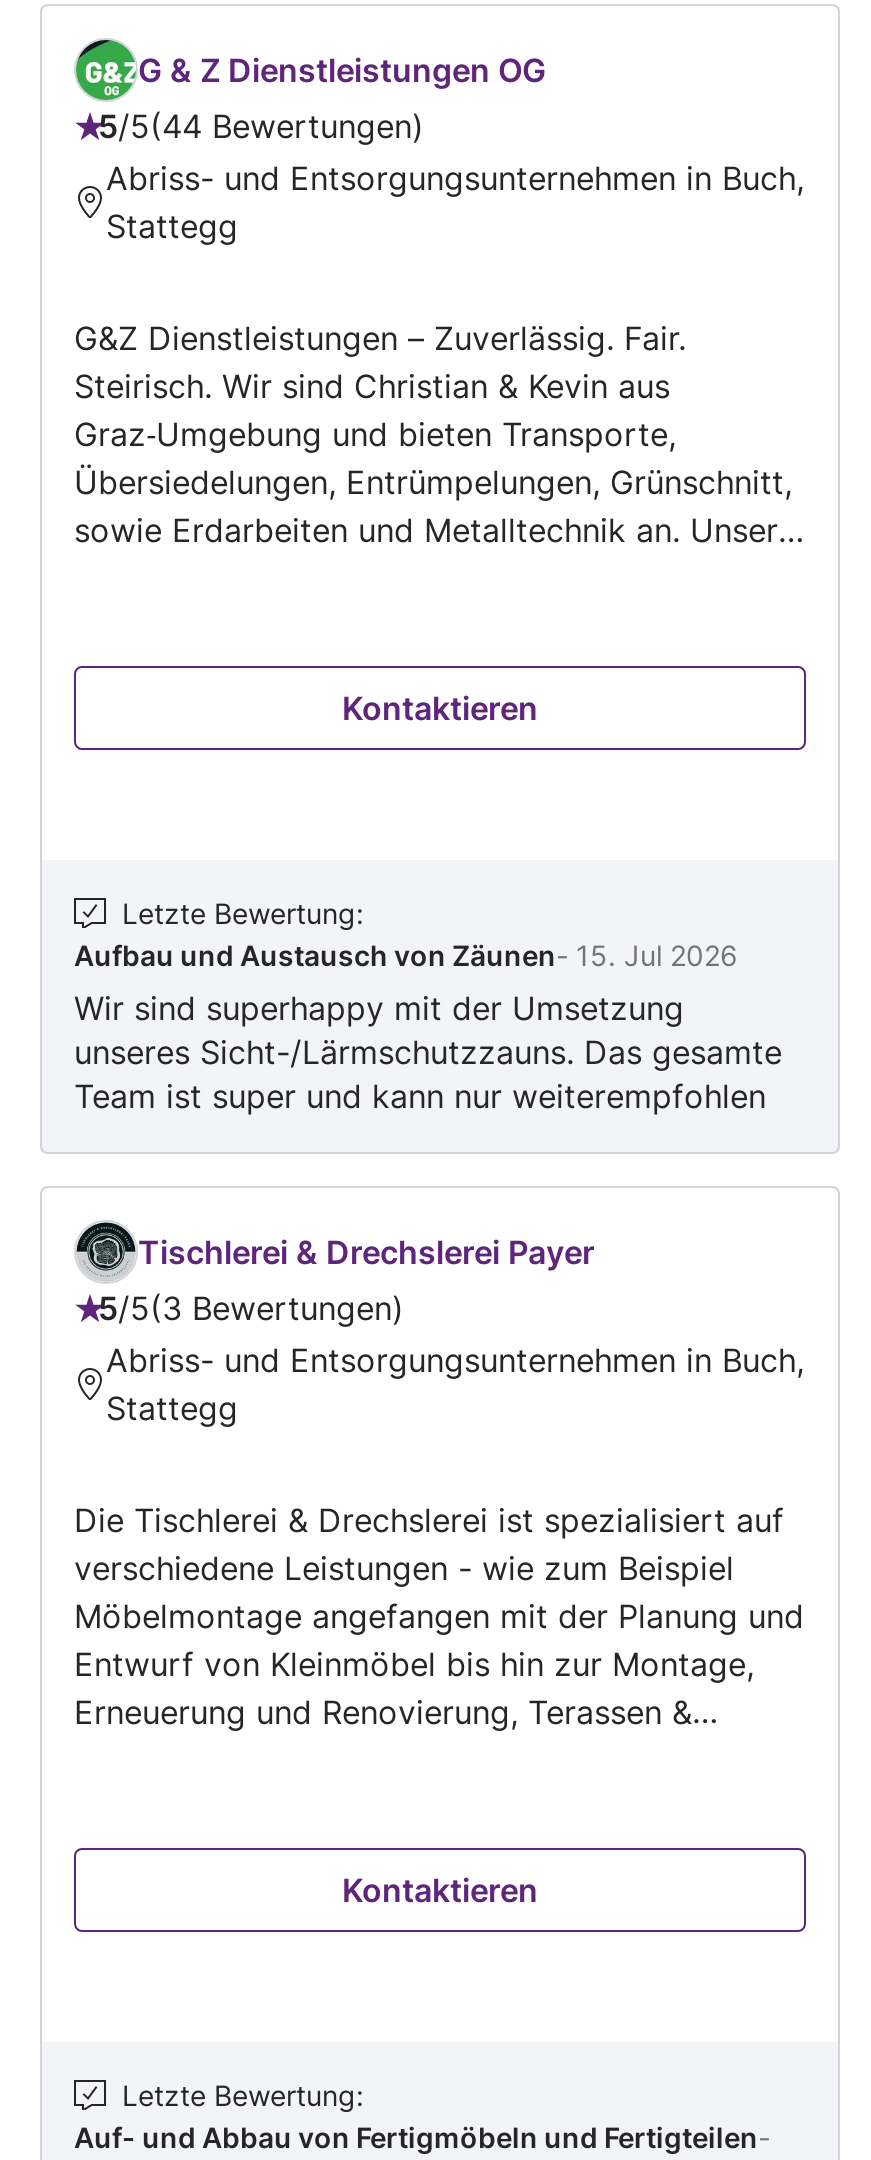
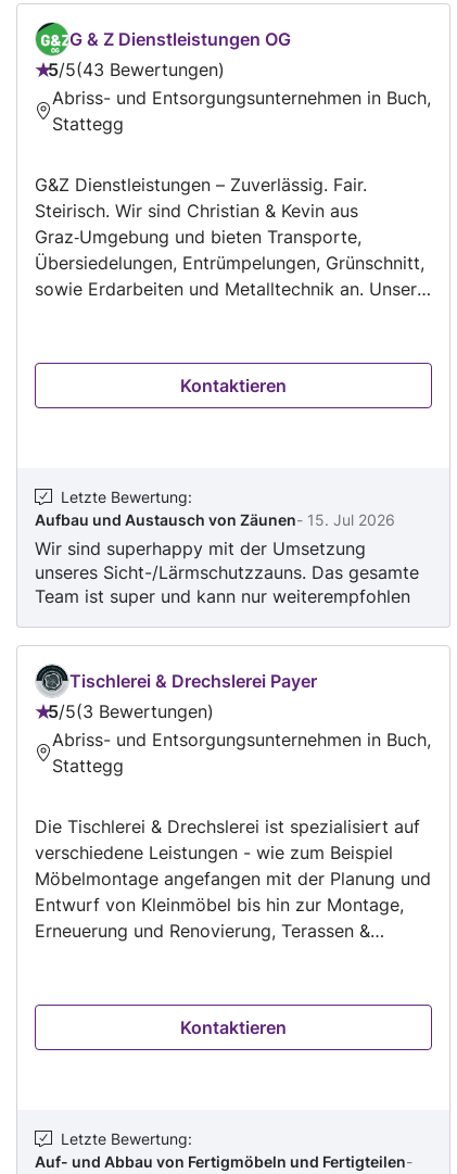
- 5/5 44 Bewertungen
+ 5/5 43 Bewertungen
